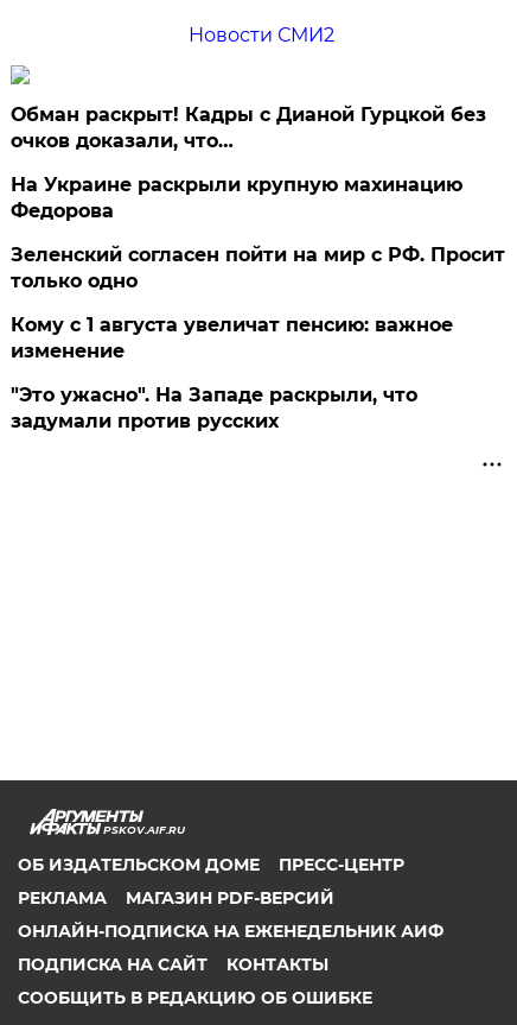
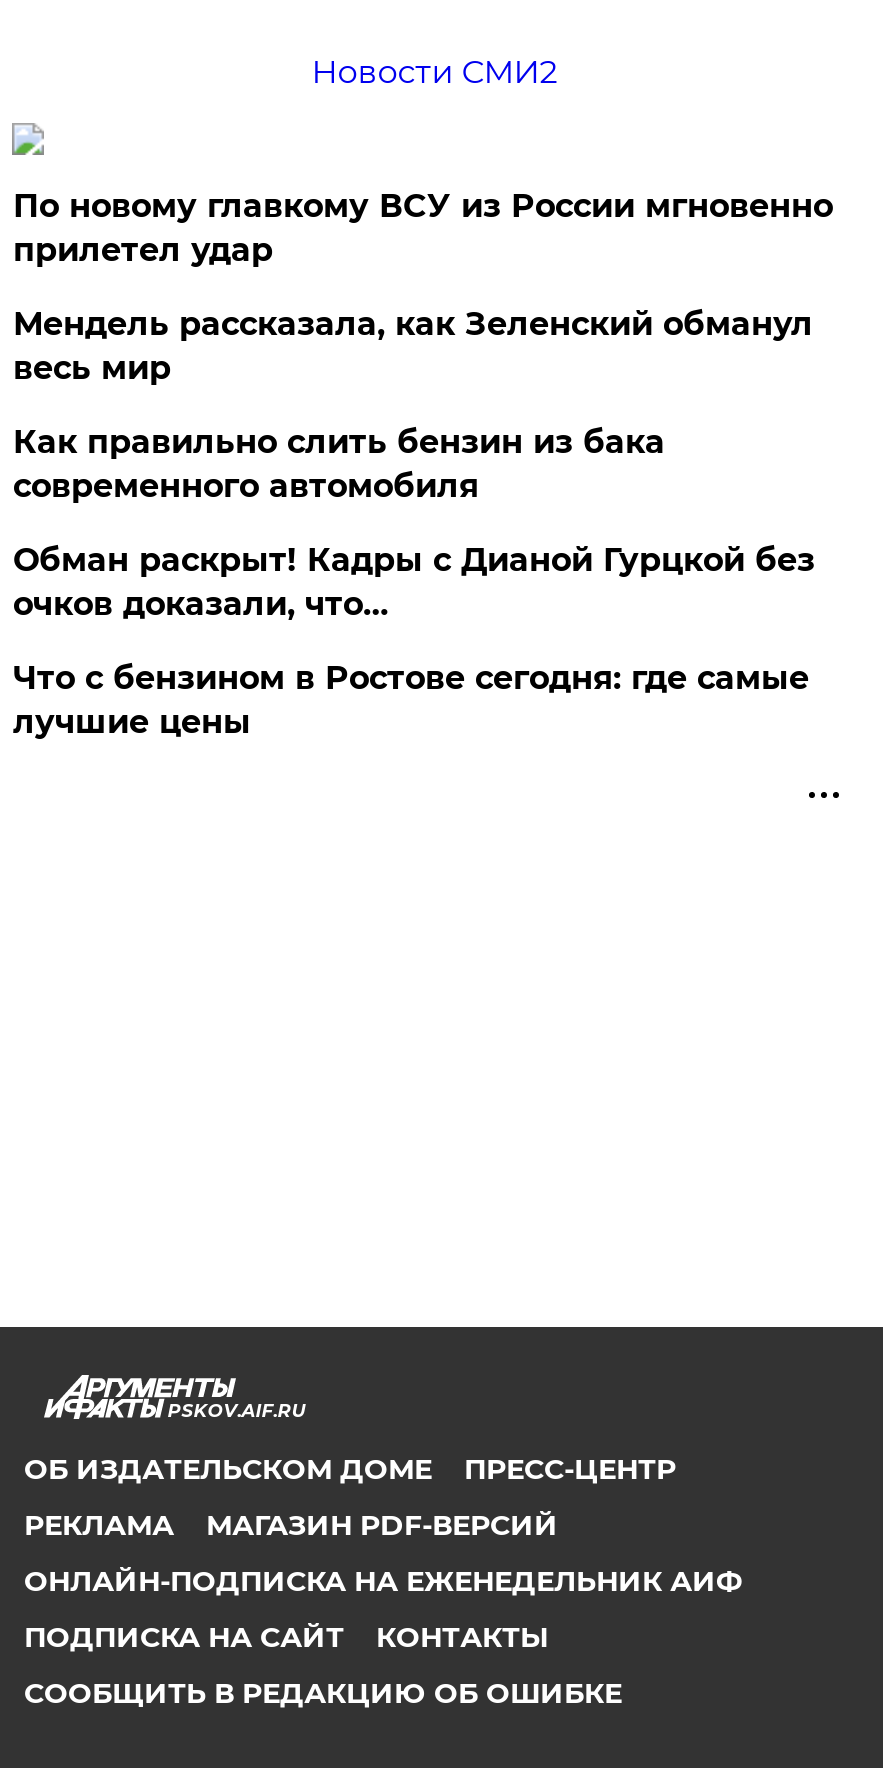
+ По новому главкому ВСУ из России мгновенно
+ прилетел удар
+ Мендель рассказала, как Зеленский обманул
+ весь мир
+ Как правильно слить бензин из бака
+ современного автомобиля

moved down: Обман раскрыт! Кадры с Дианой Гурцкой без | очков доказали, что…

- На Украине раскрыли крупную махинацию
- Федорова
- Зеленский согласен пойти на мир с РФ. Просит
- только одно
- Кому с 1 августа увеличат пенсию: важное
- изменение
- "Это ужасно". На Западе раскрыли, что
- задумали против русских
+ Что с бензином в Ростове сегодня: где самые
+ лучшие цены
